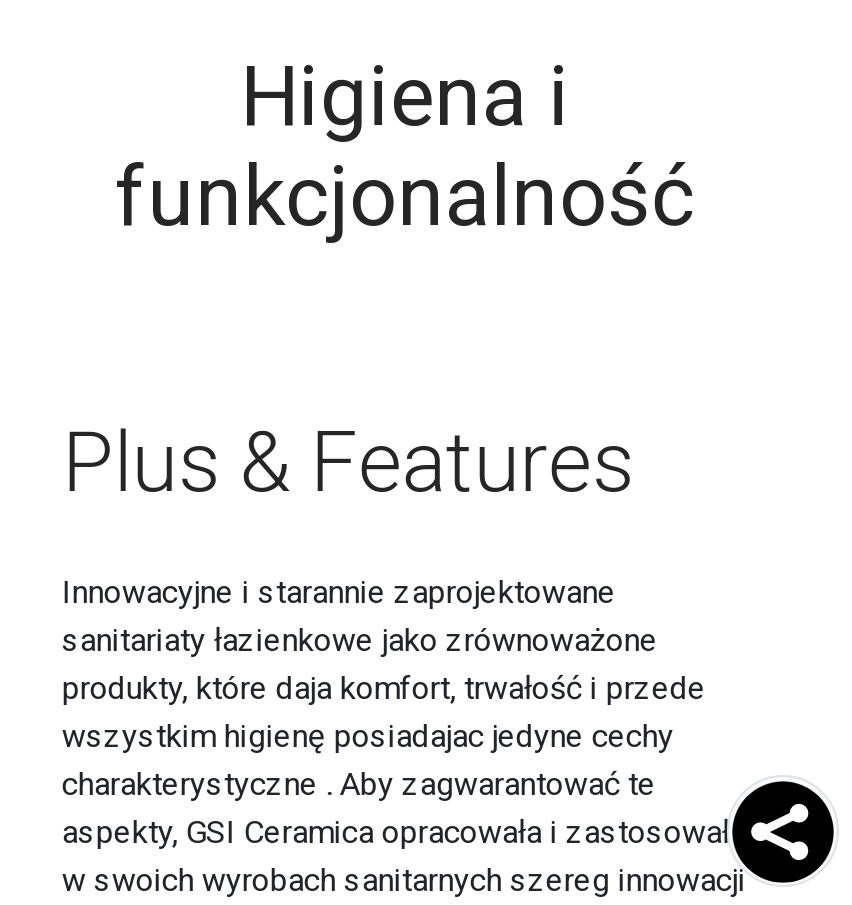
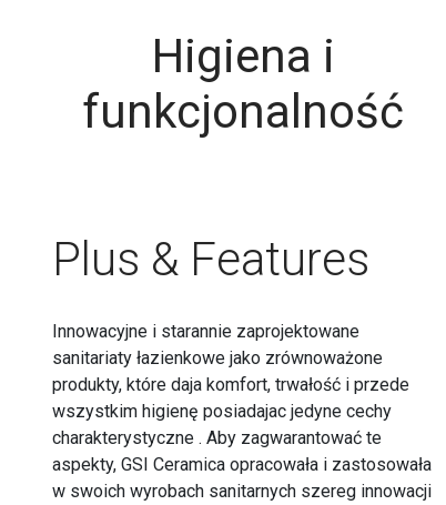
- [image]
